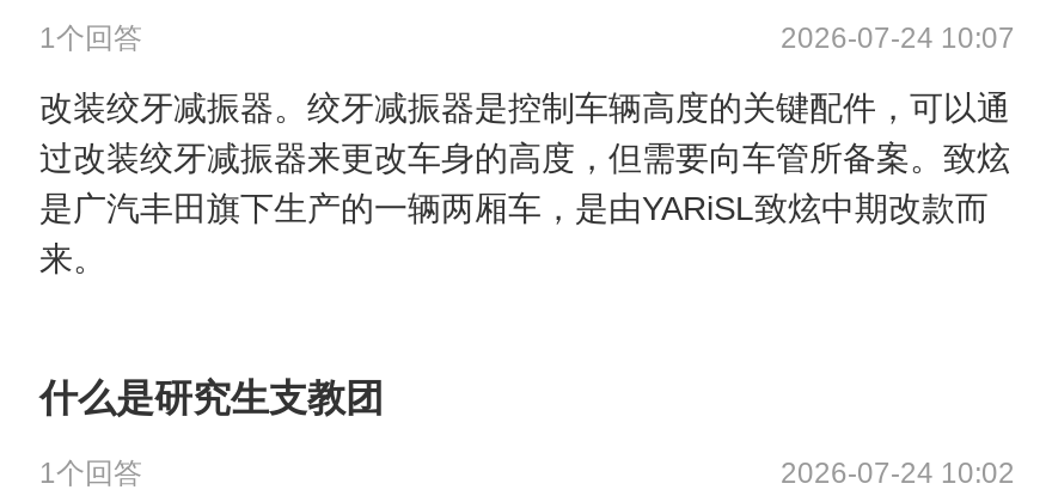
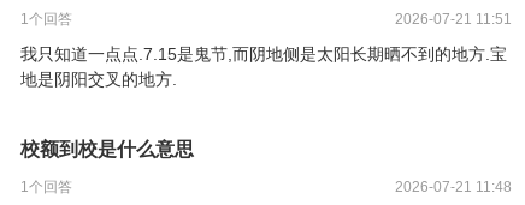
- 2026-07-24 10:07
+ 2026-07-21 11:51

- 改装绞牙减振器。绞牙减振器是控制车辆高度的关键配件，可以通
- 过改装绞牙减振器来更改车身的高度，但需要向车管所备案。致炫
- 是广汽丰田旗下生产的一辆两厢车，是由YARiSL致炫中期改款而
- 来。
+ 我只知道一点点.7.15是鬼节,而阴地侧是太阳长期晒不到的地方.宝
+ 地是阴阳交叉的地方.

- 什么是研究生支教团
+ 校额到校是什么意思

- 2026-07-24 10:02
+ 2026-07-21 11:48
